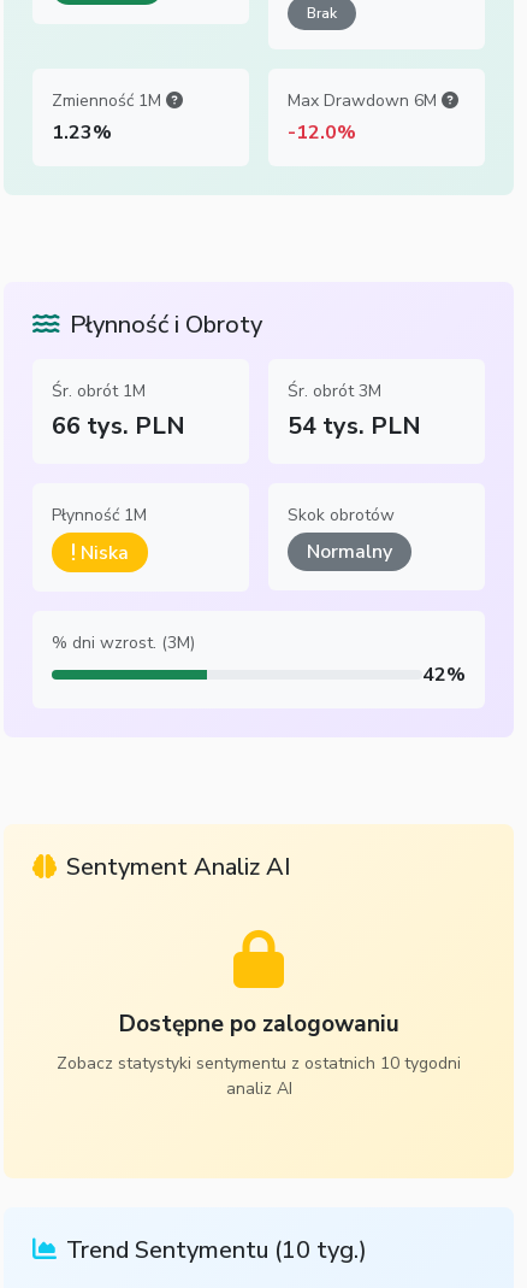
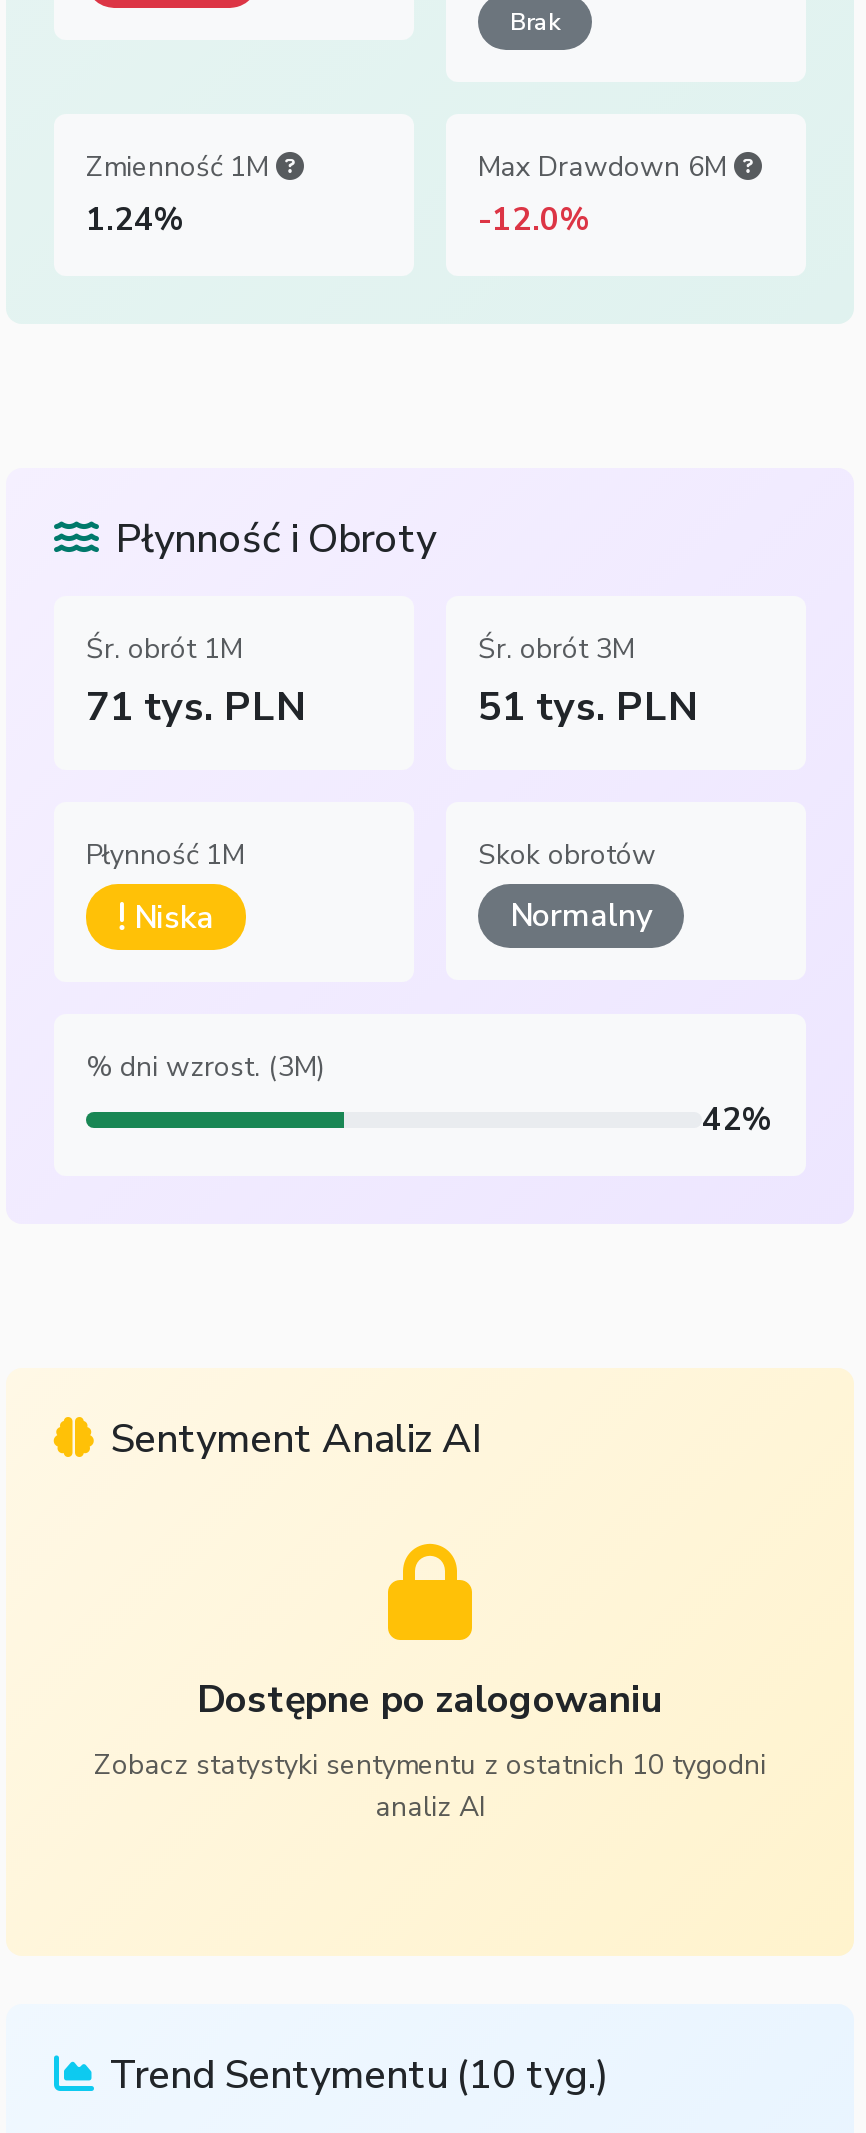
- 1.23%
+ 1.24%

- 66 tys. PLN
+ 71 tys. PLN

- 54 tys. PLN
+ 51 tys. PLN
